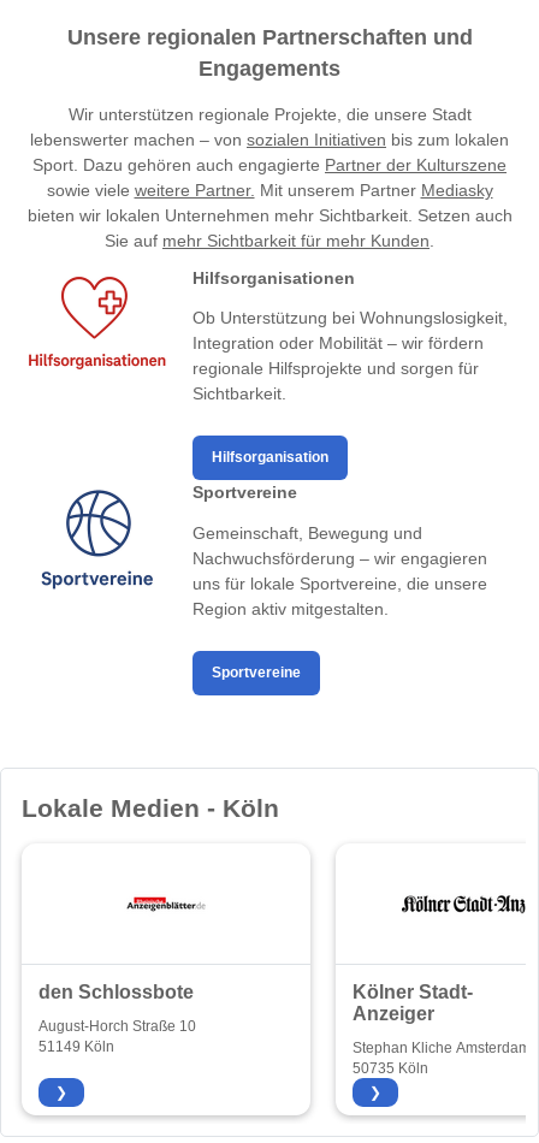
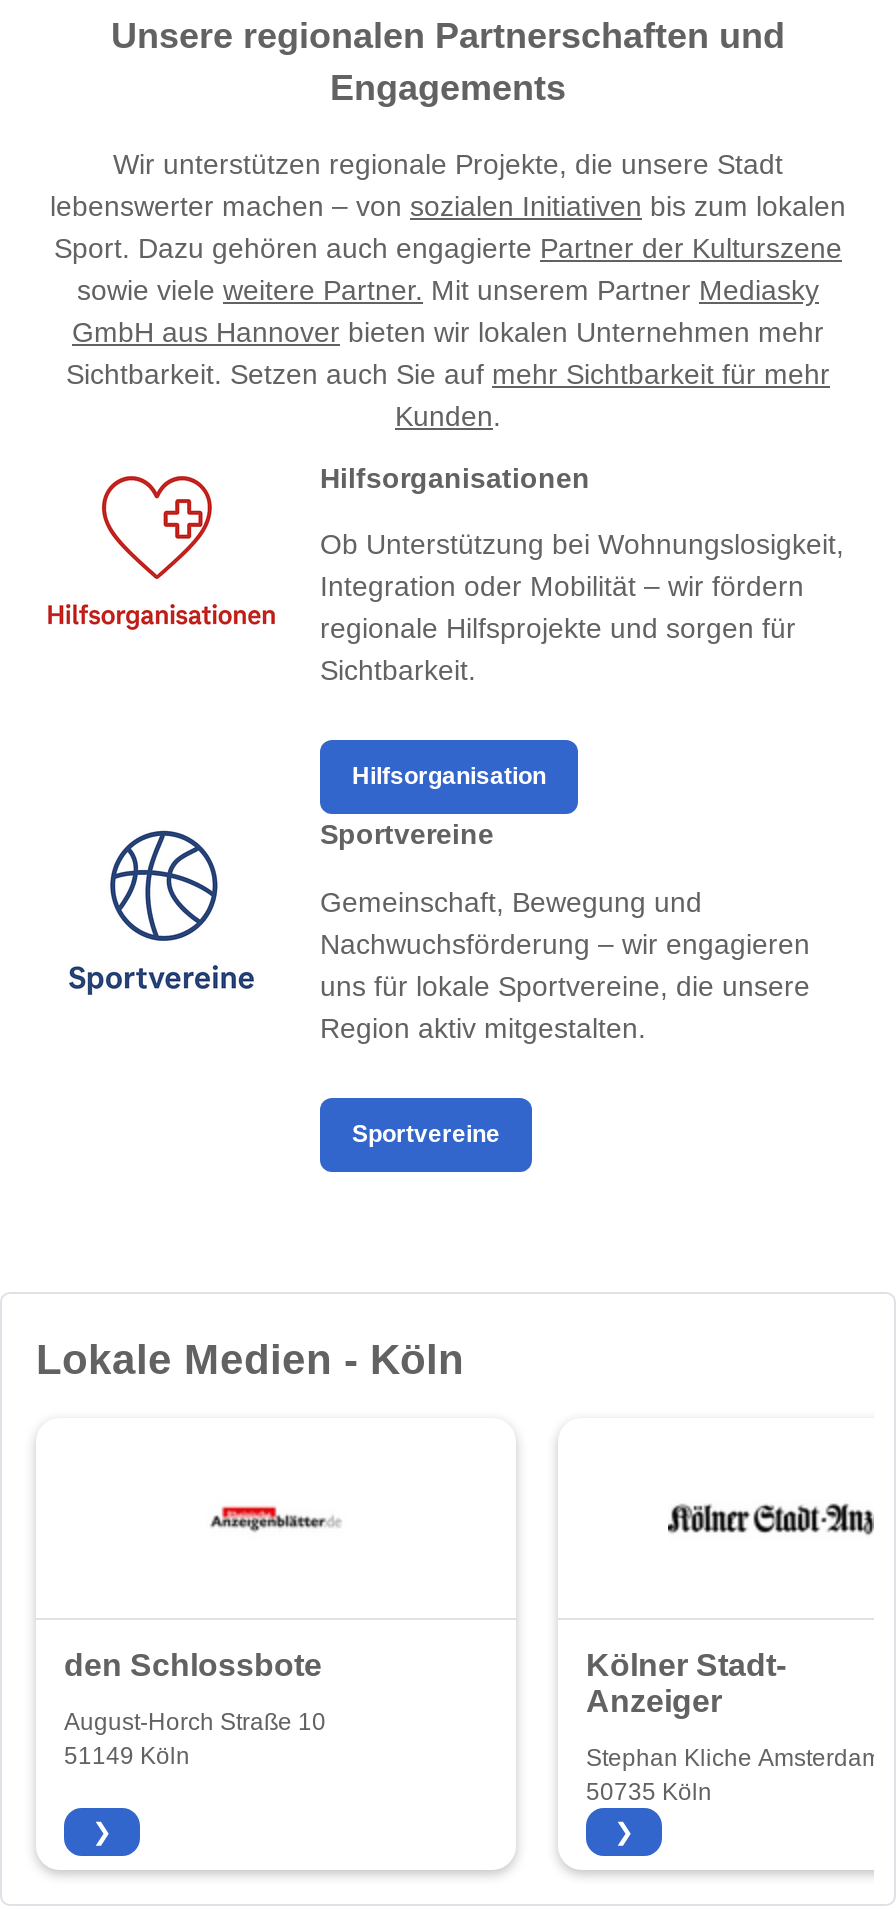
- bieten wir lokalen Unternehmen mehr Sichtbarkeit. Setzen auch
- Sie auf mehr Sichtbarkeit für mehr Kunden.
+ GmbH aus Hannover bieten wir lokalen Unternehmen mehr
+ Sichtbarkeit. Setzen auch Sie auf mehr Sichtbarkeit für mehr
+ Kunden.
